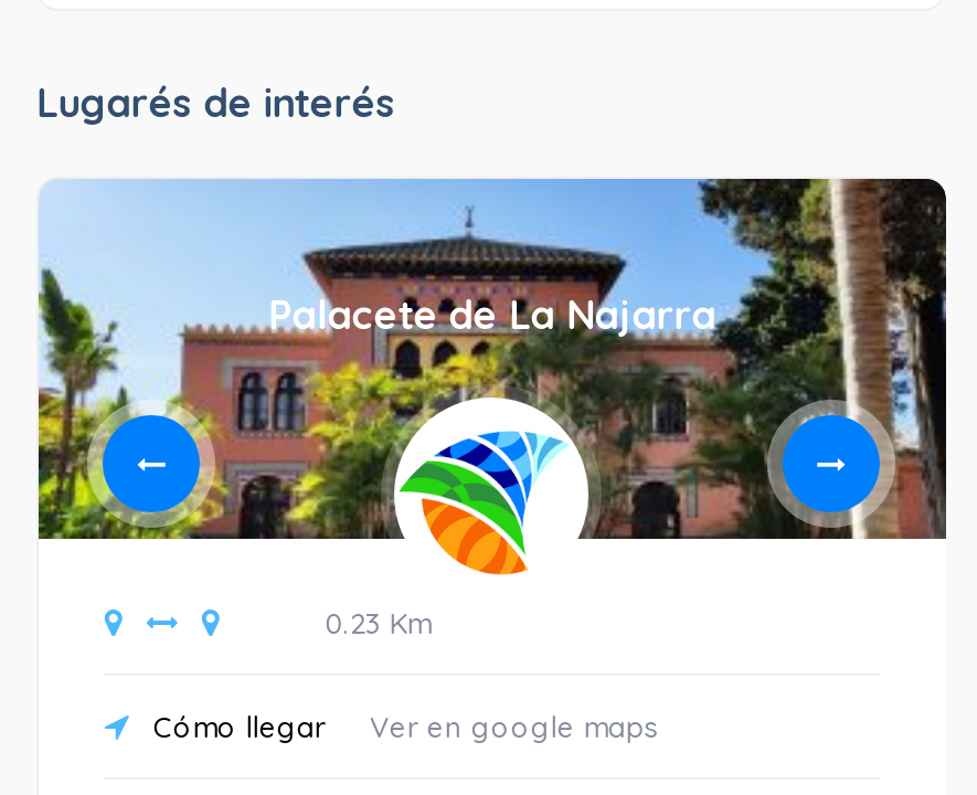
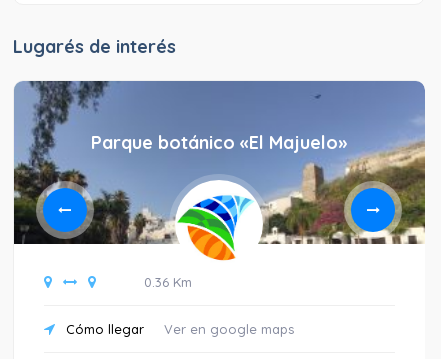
- [image]
- Palacete de La Najarra
+ [image]
+ Parque botánico «El Majuelo»

- 0.23 Km
+ 0.36 Km
